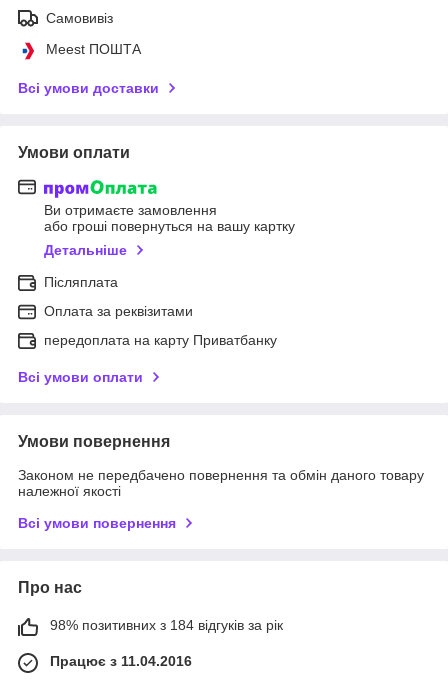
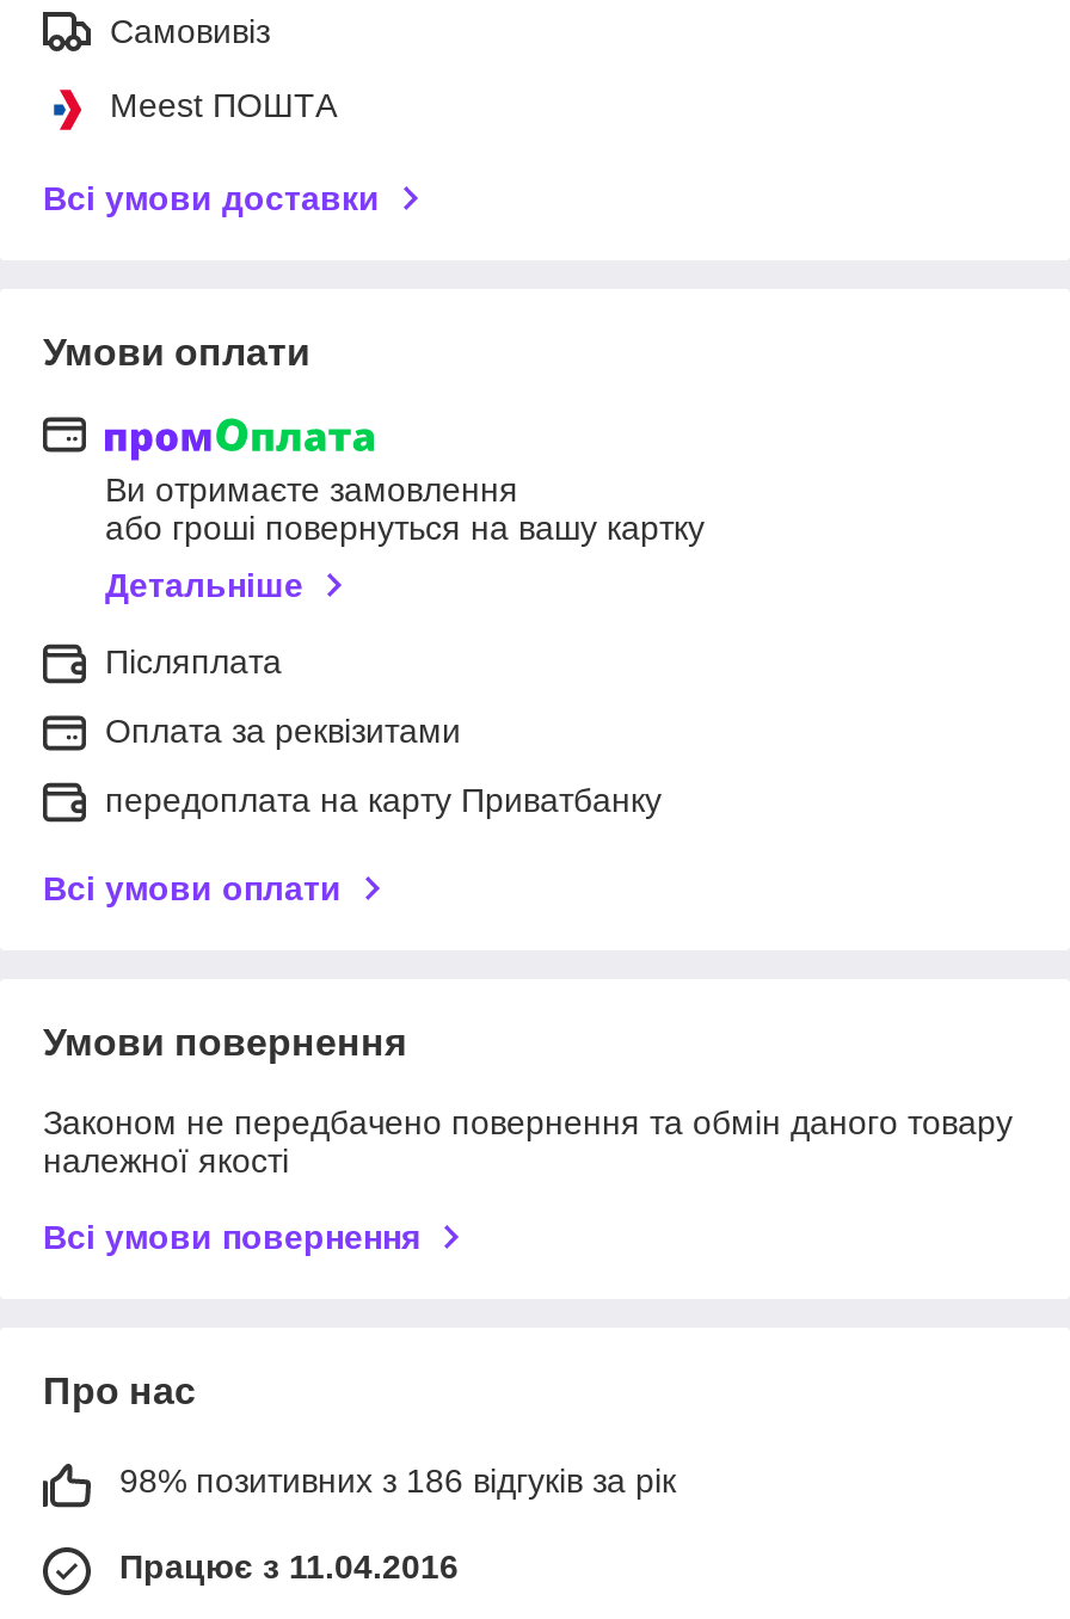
- 98% позитивних з 184 відгуків за рік
+ 98% позитивних з 186 відгуків за рік
